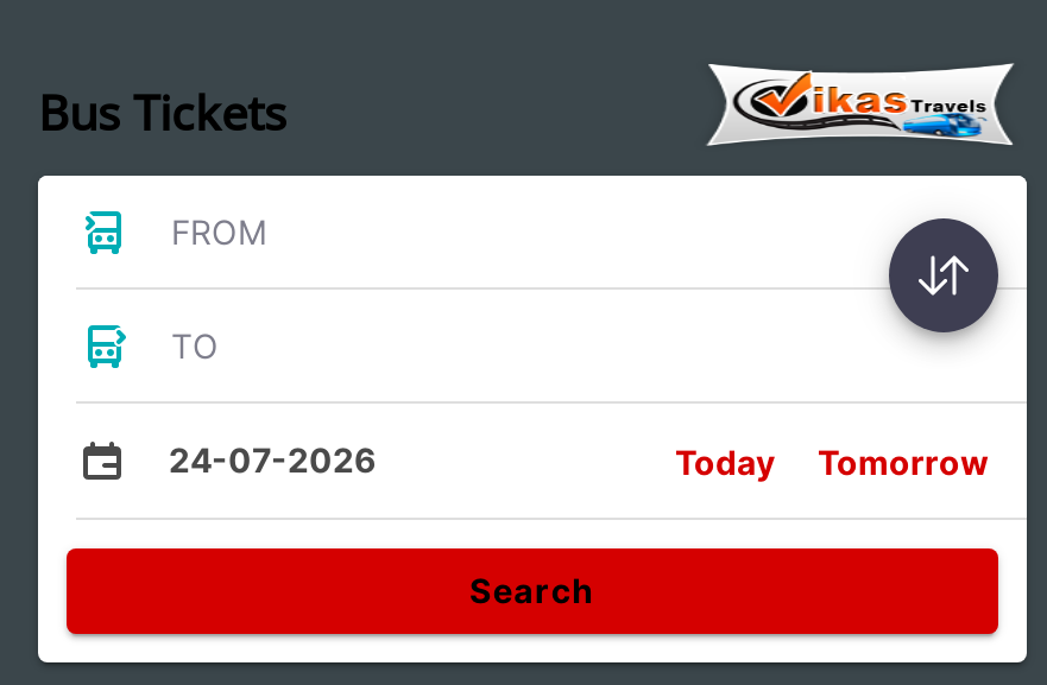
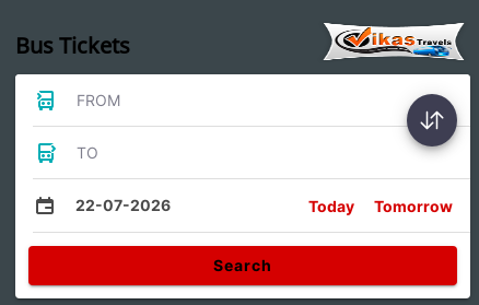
- 24-07-2026
+ 22-07-2026
